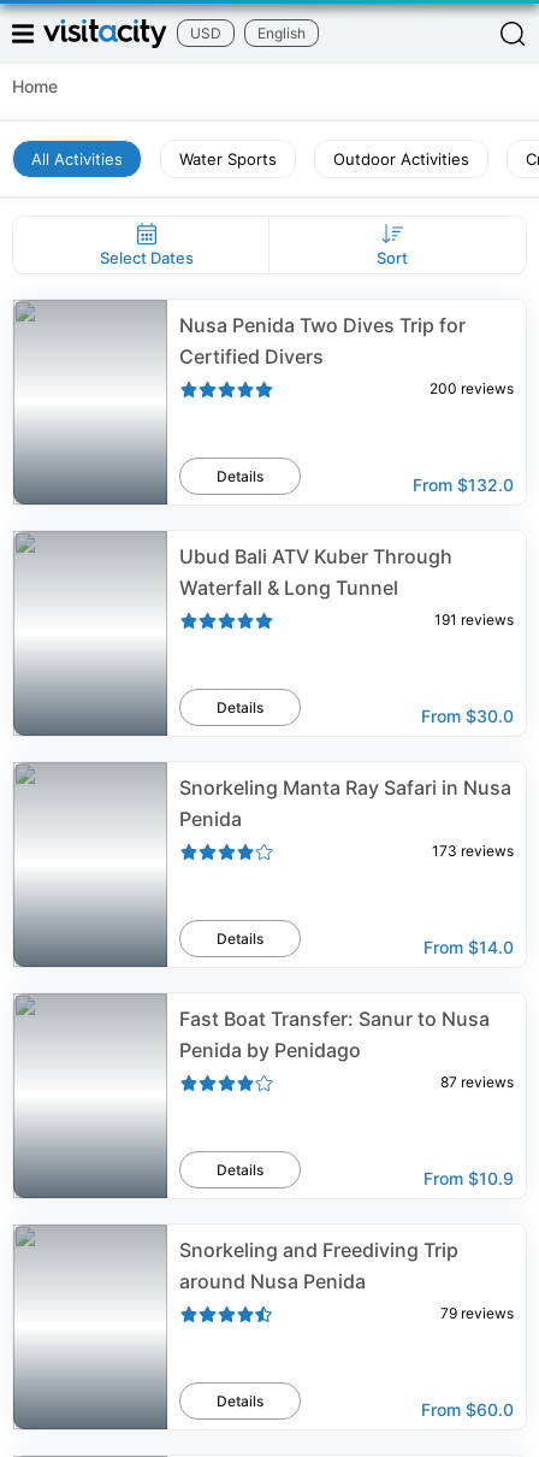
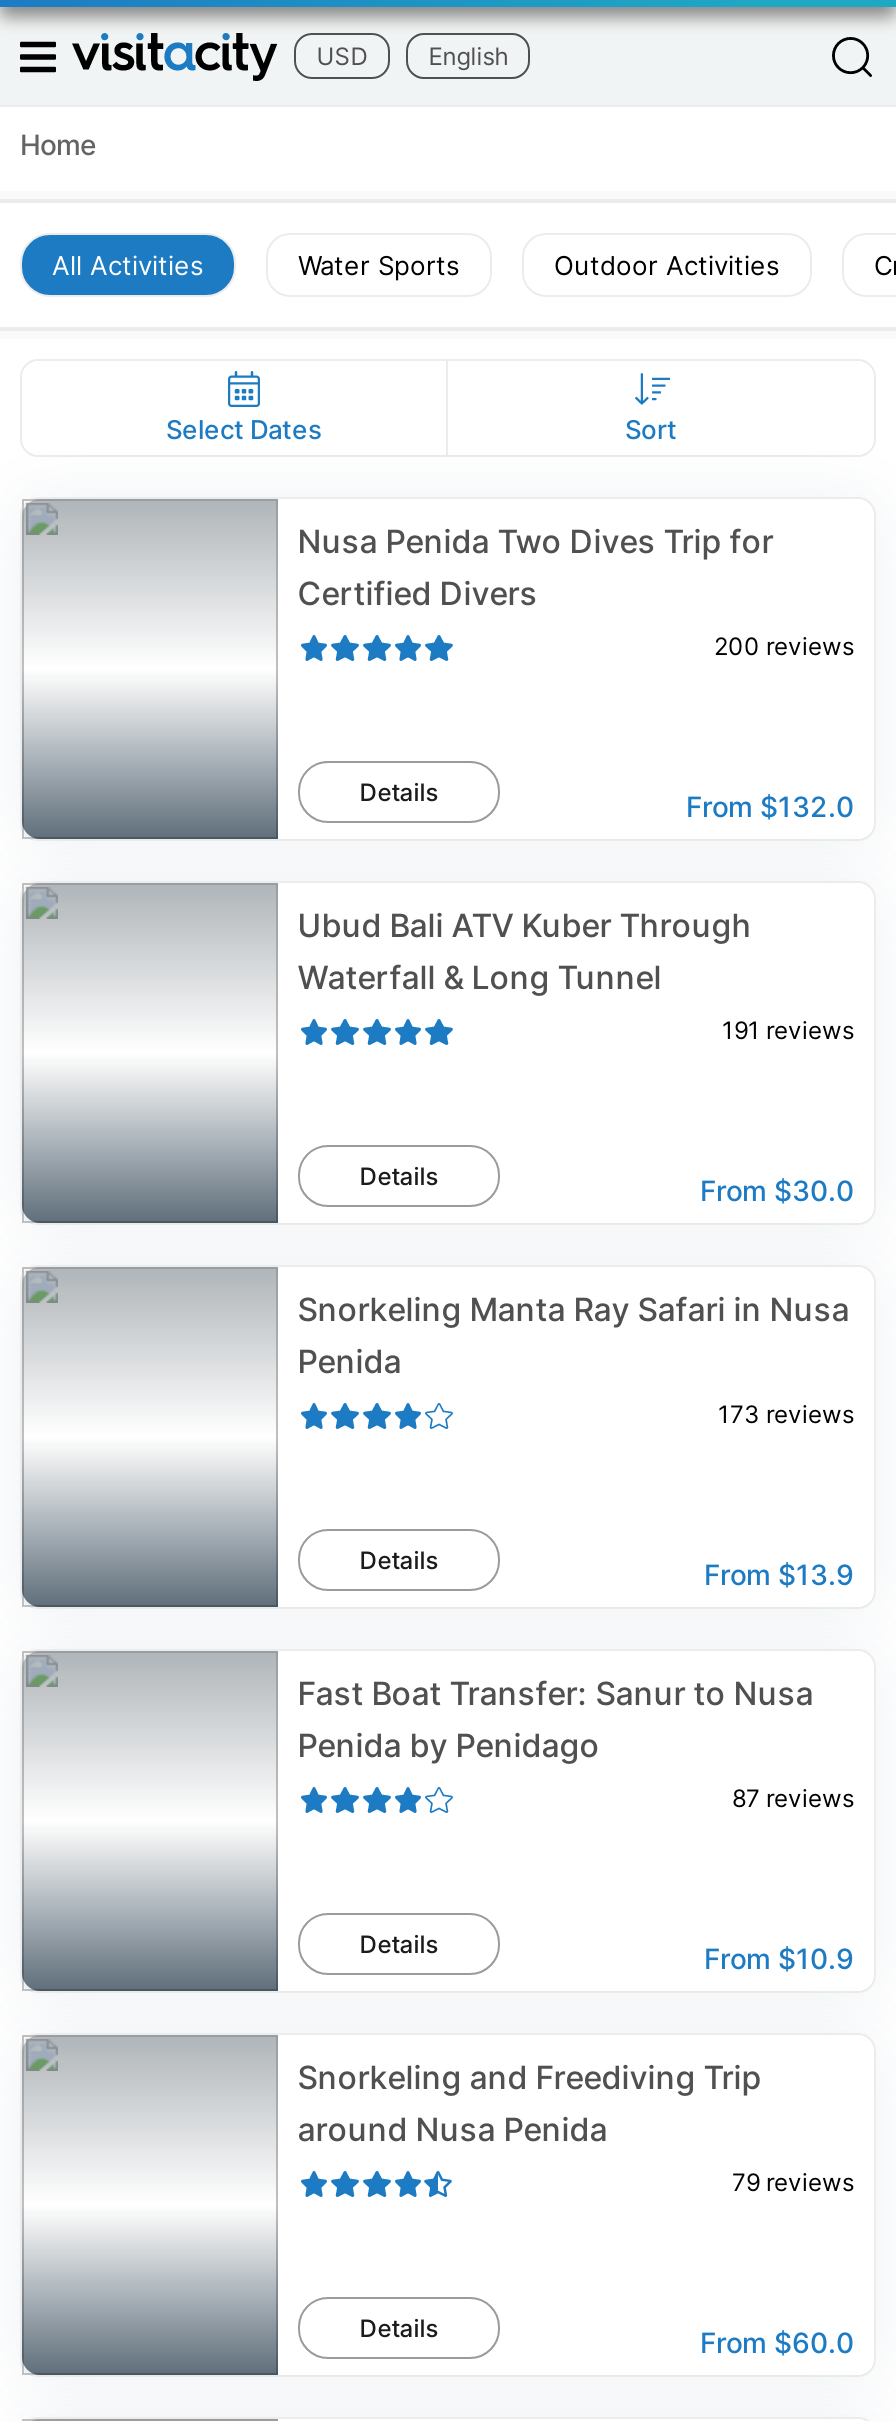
- From $14.0
+ From $13.9
